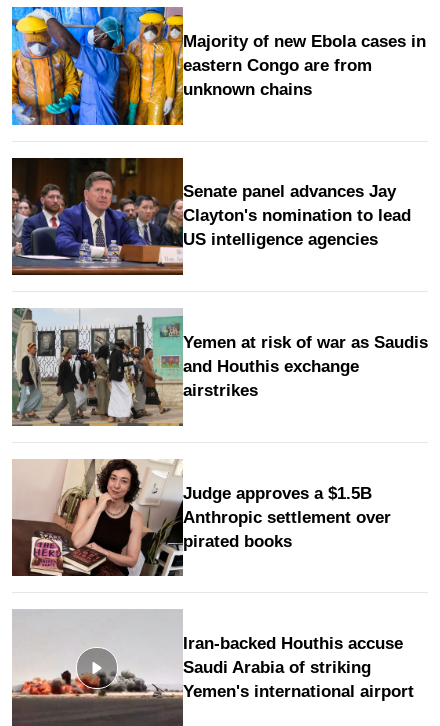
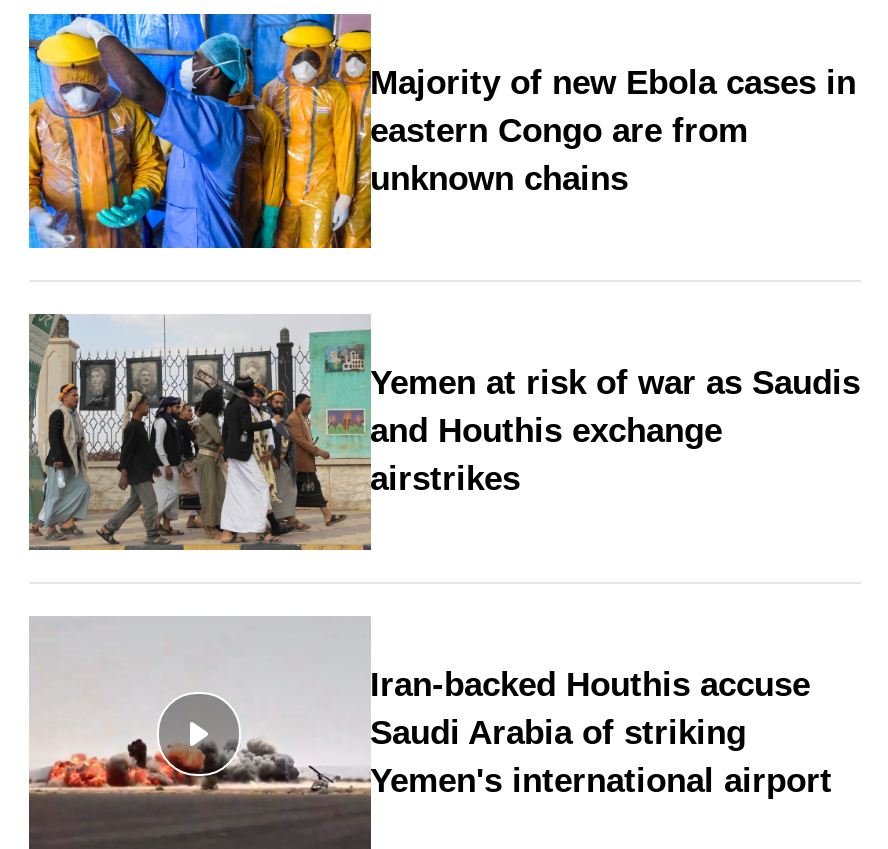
- [image]
- Senate panel advances Jay
- Clayton's nomination to lead
- US intelligence agencies

- [image]
- Judge approves a $1.5B
- Anthropic settlement over
- pirated books
